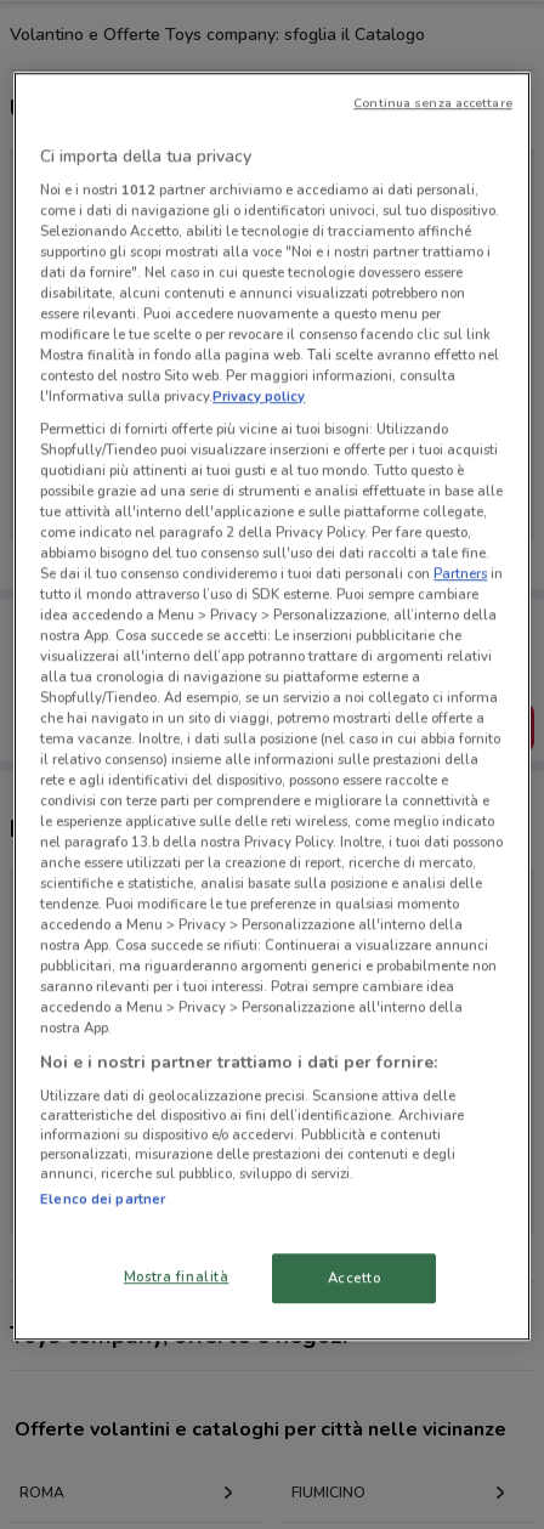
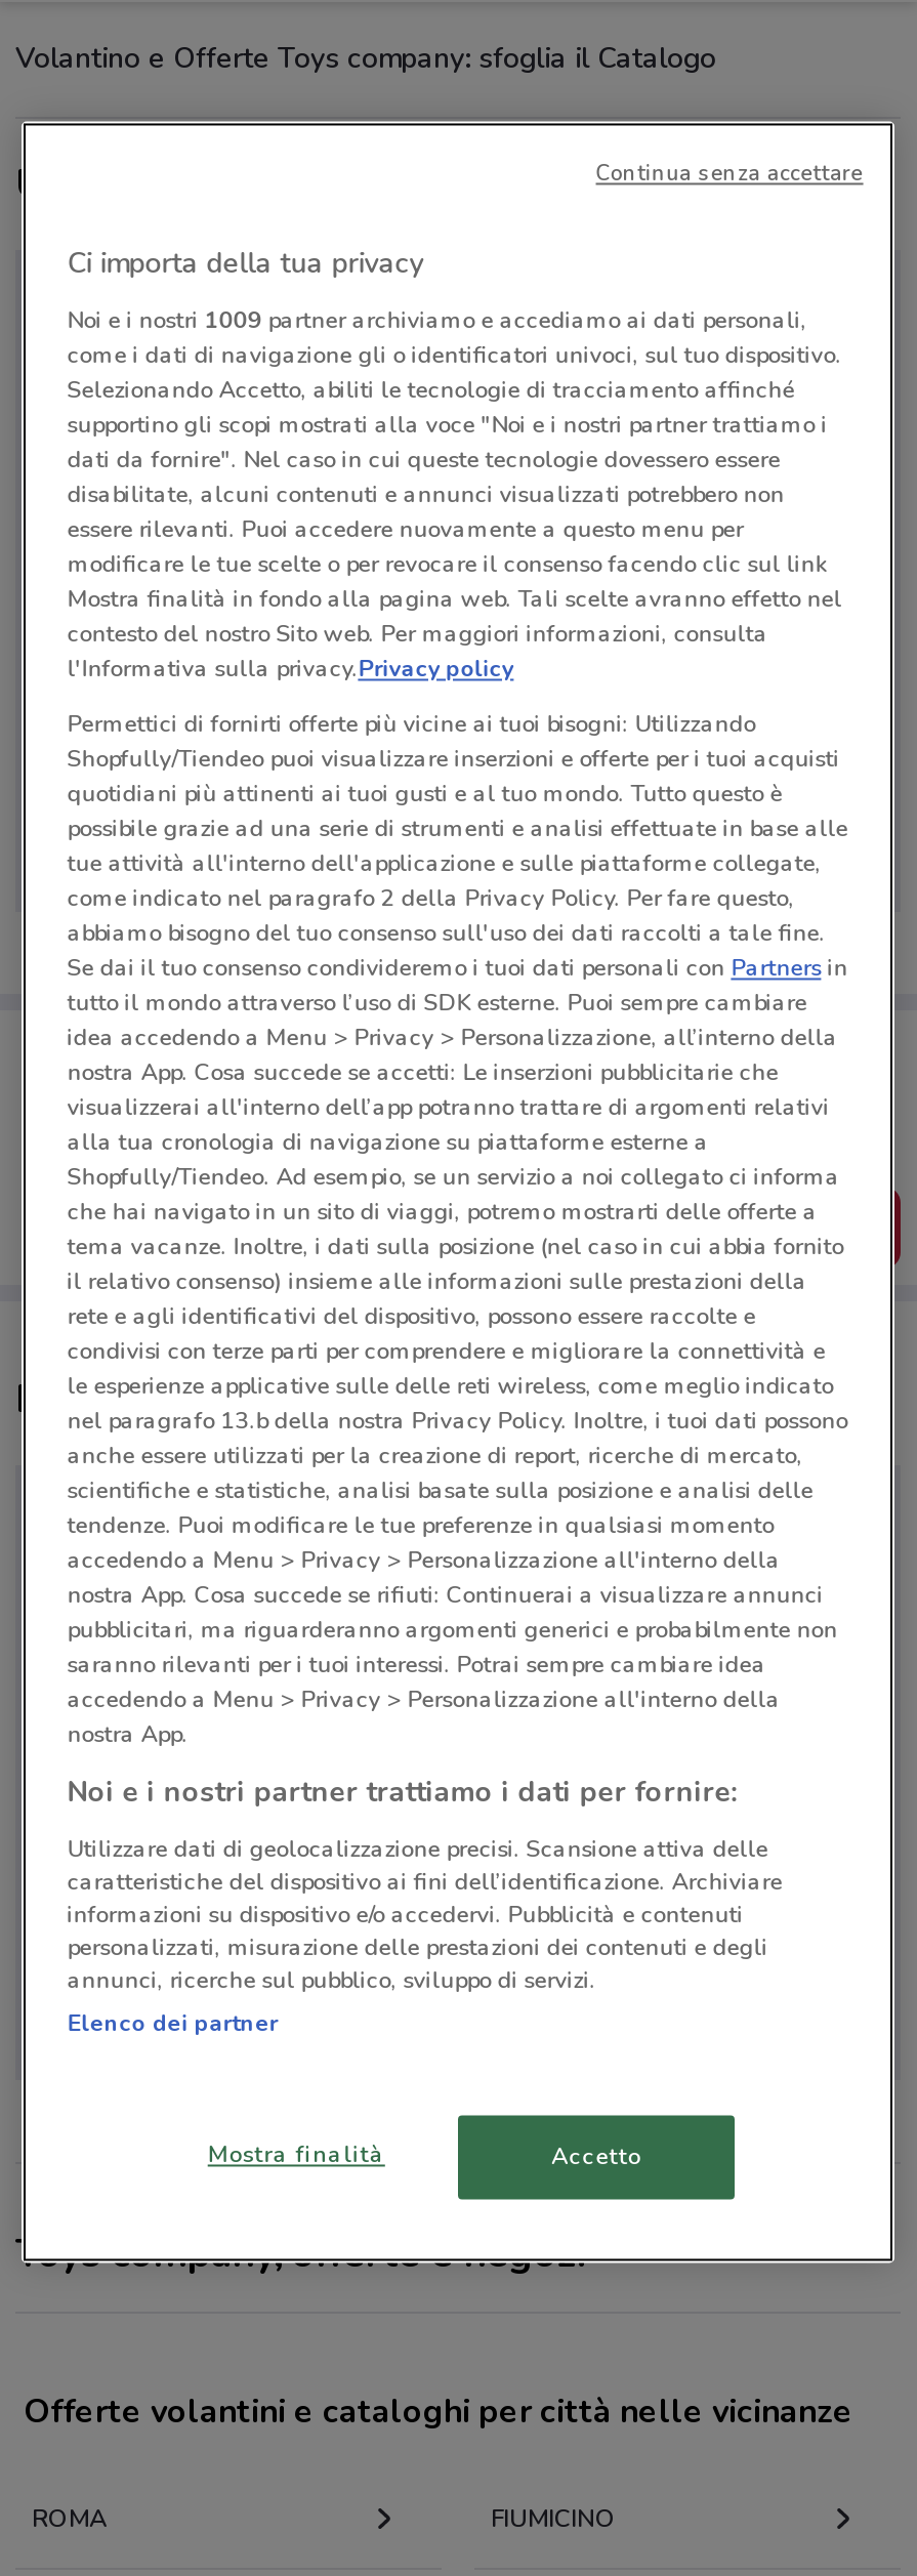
- Noi e i nostri 1012 partner archiviamo e accediamo ai dati personali,
+ Noi e i nostri 1009 partner archiviamo e accediamo ai dati personali,
